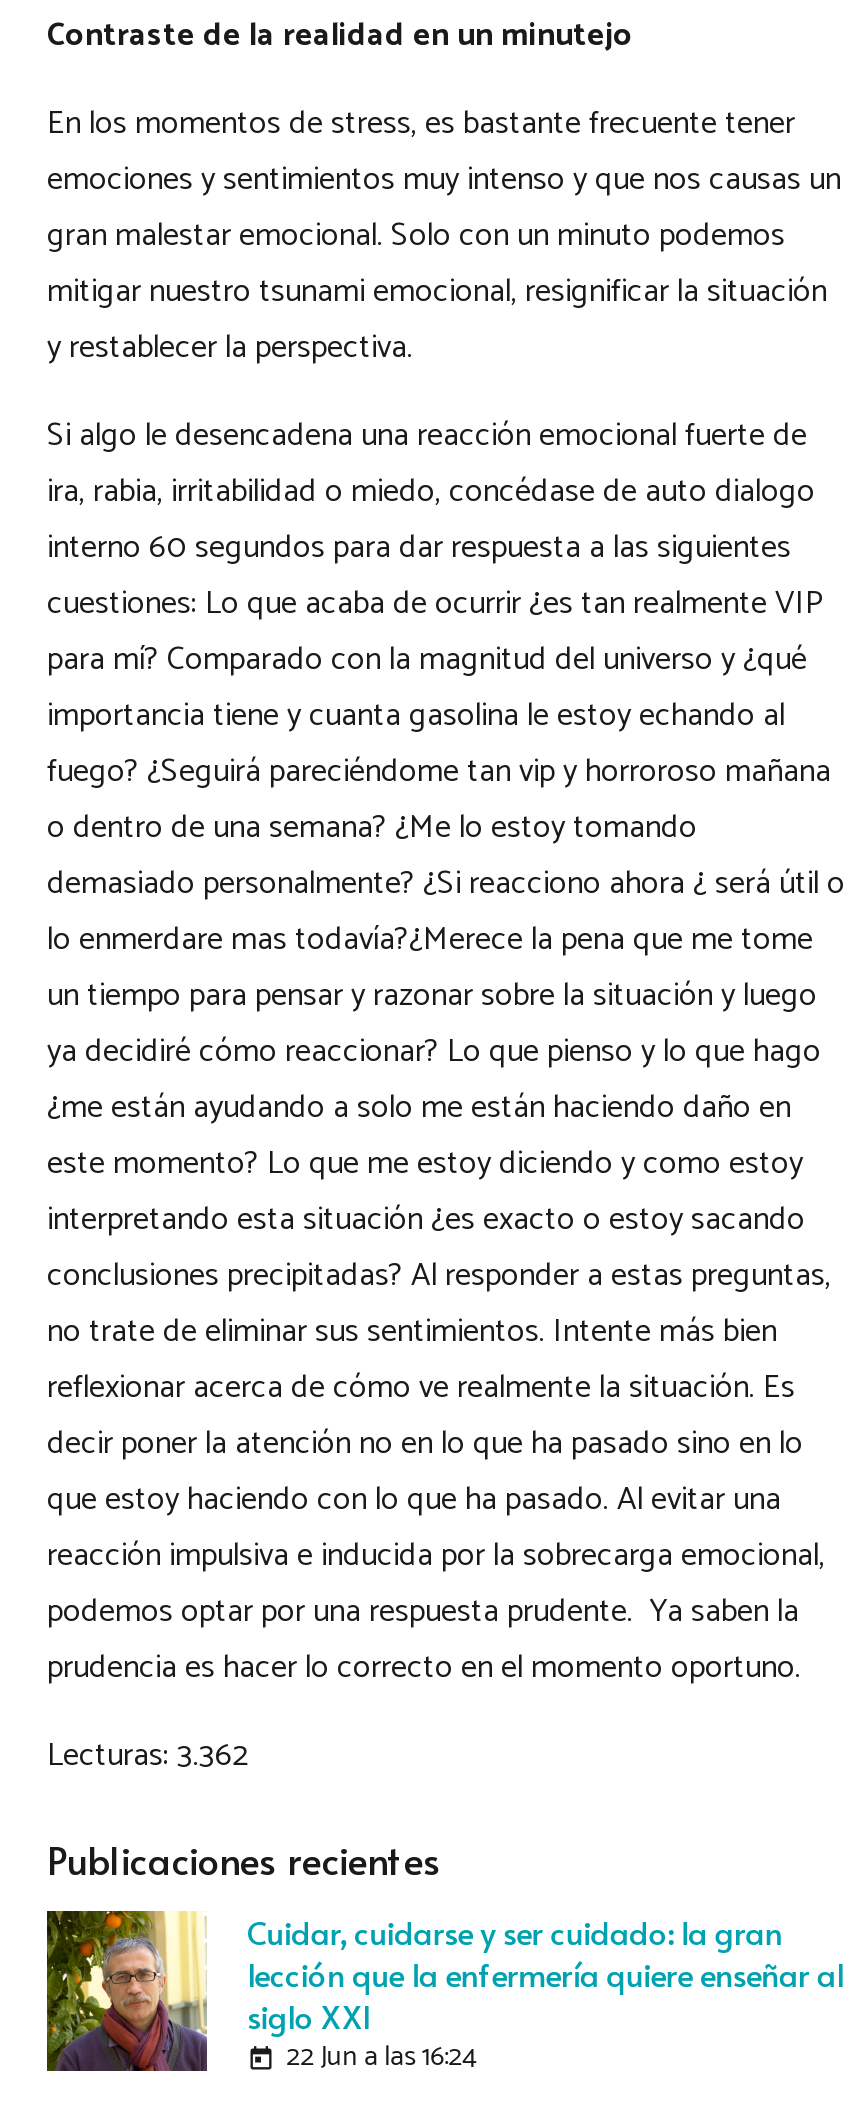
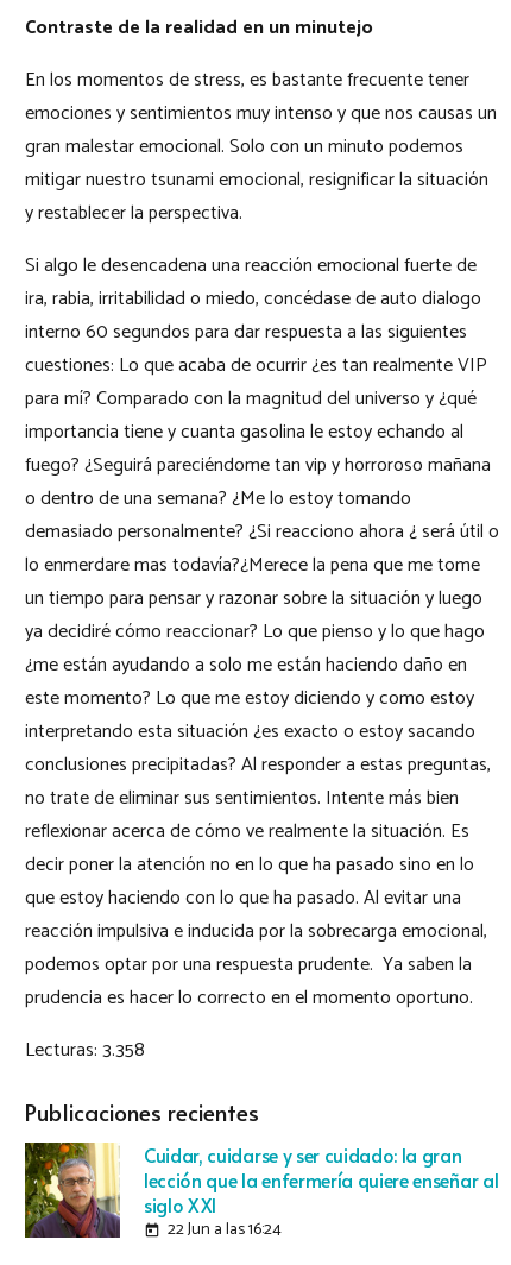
- Lecturas: 3.362
+ Lecturas: 3.358
